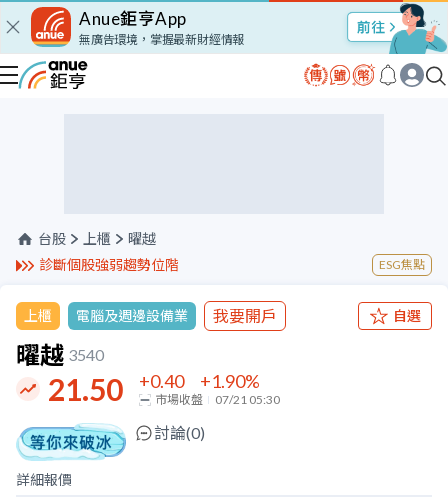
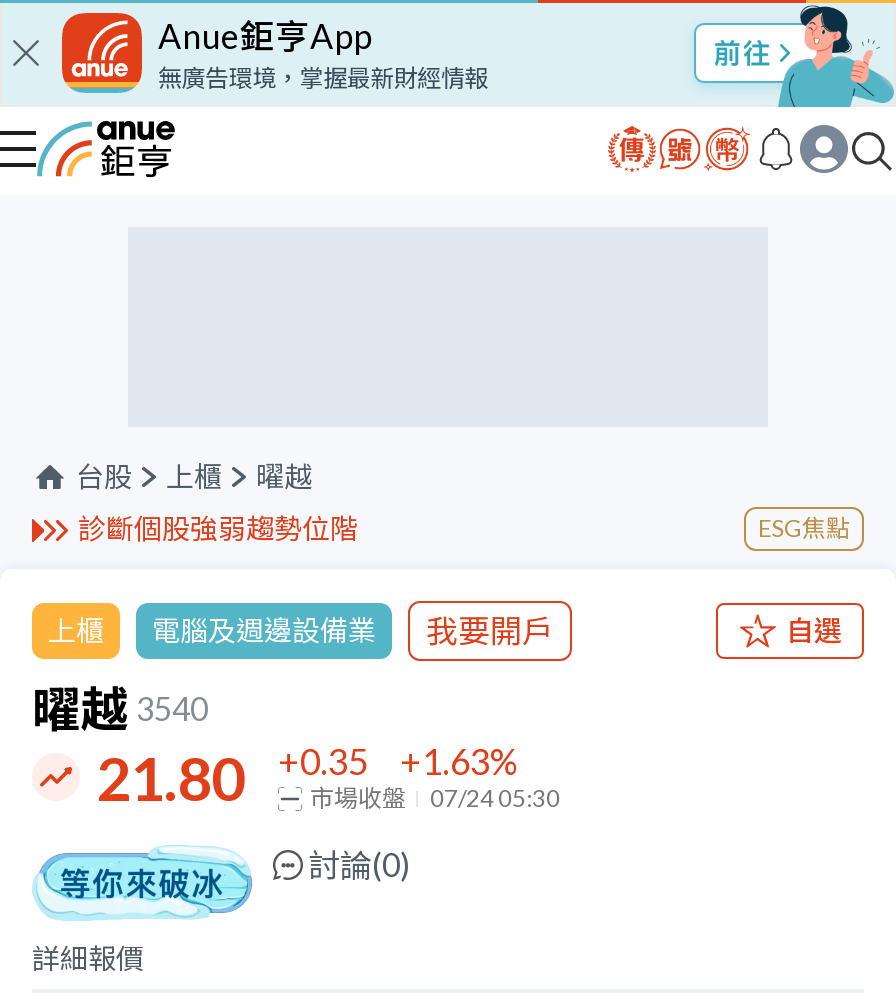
- 21.50
+ 21.80

- +0.40
+ +0.35

- +1.90%
+ +1.63%

- 市場收盤 07/21 05:30
+ 市場收盤 07/24 05:30
